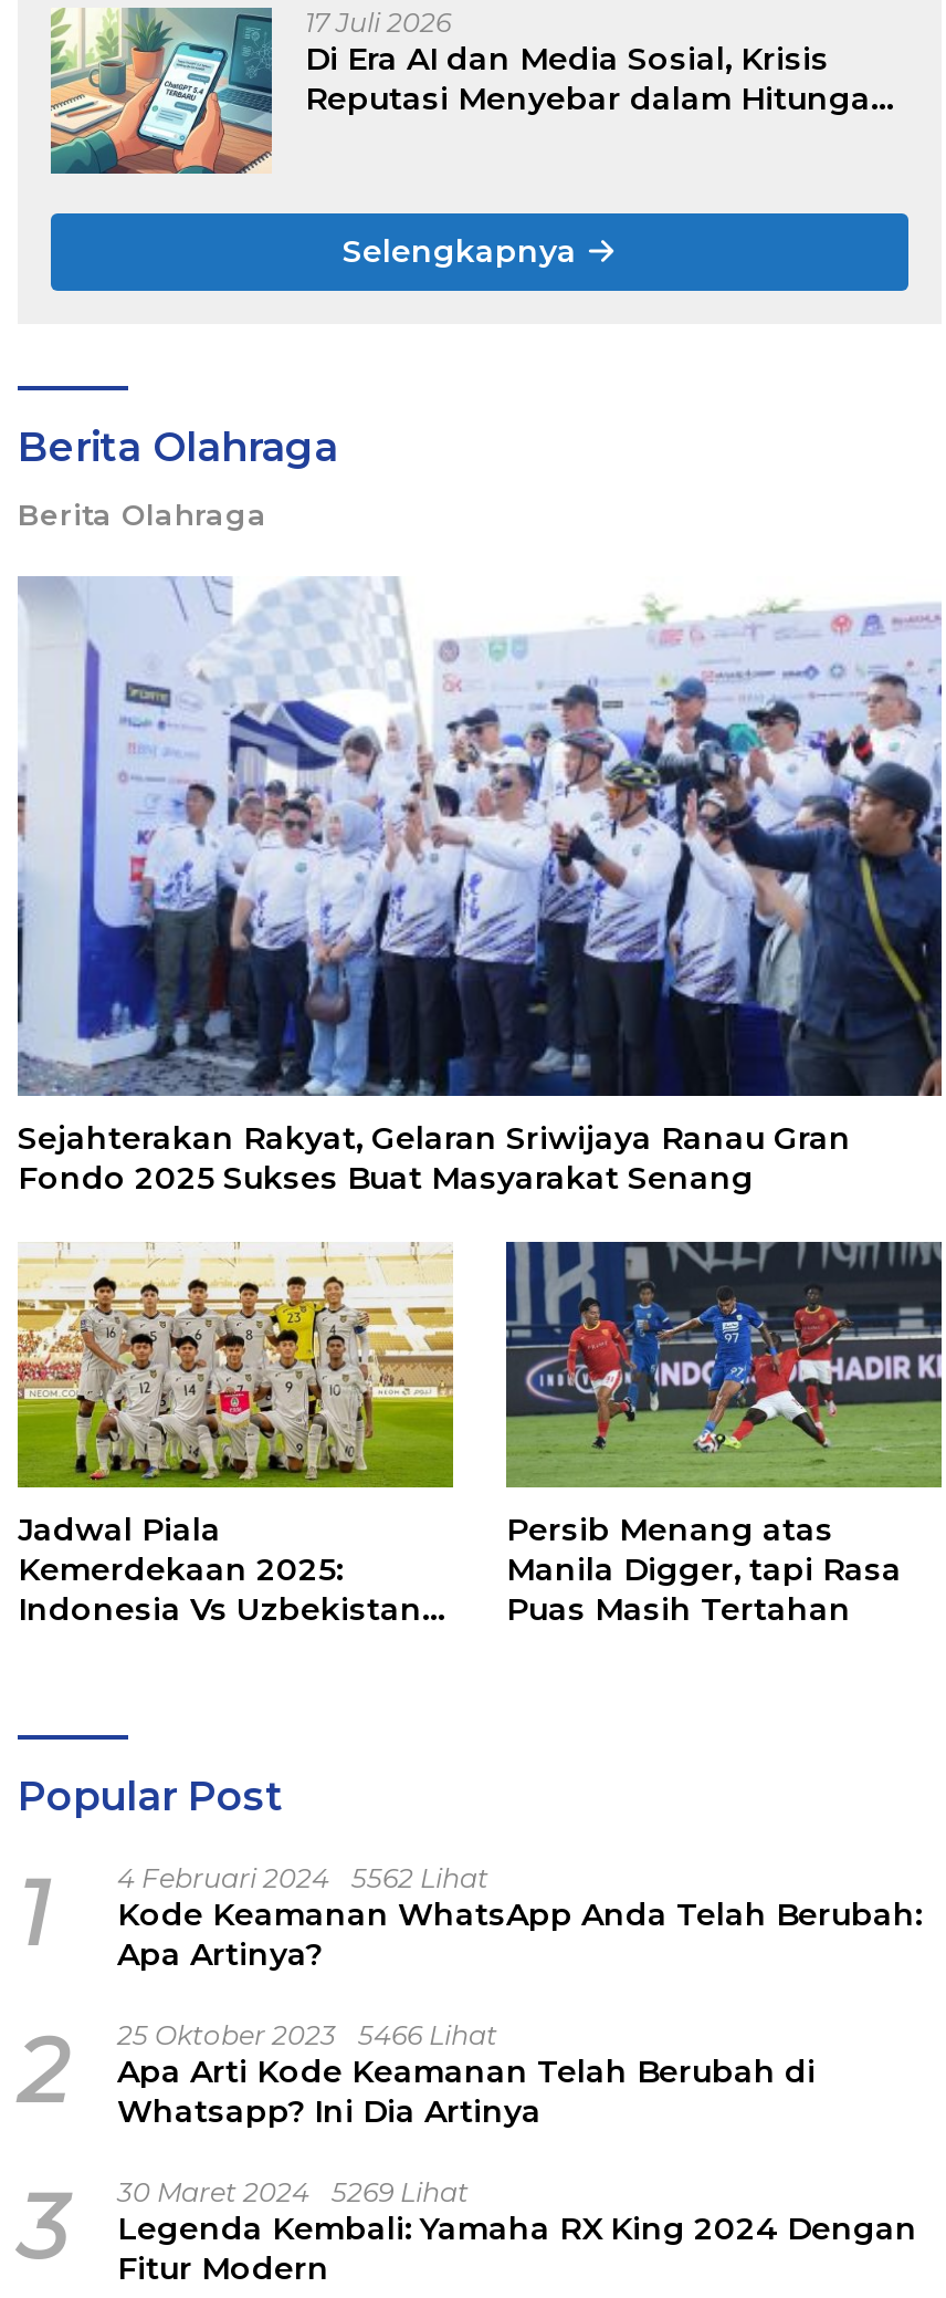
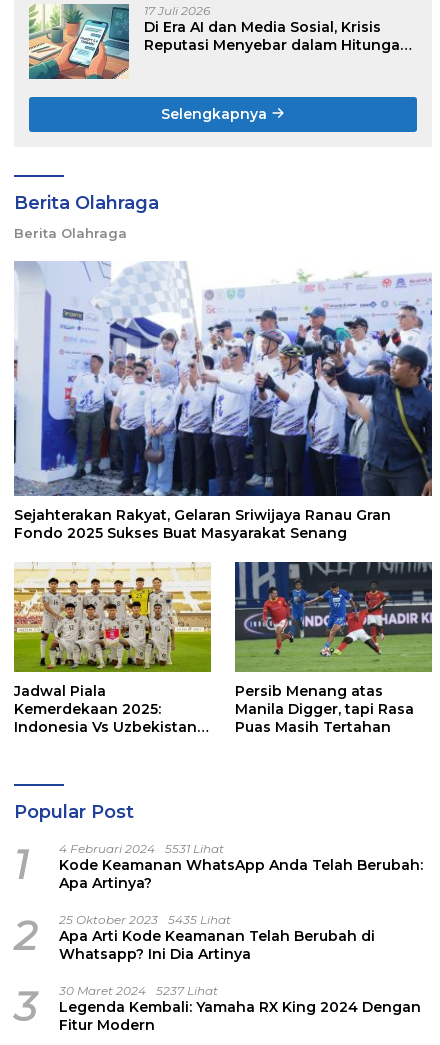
- 4 Februari 2024 5562 Lihat
+ 4 Februari 2024 5531 Lihat

- 2 25 Oktober 2023 Apa Arti Kode Keamanan Telah Berubah di Whatsapp? Ini Dia Artinya 5466 Lihat
+ 2 25 Oktober 2023 Apa Arti Kode Keamanan Telah Berubah di Whatsapp? Ini Dia Artinya 5435 Lihat

- 3 30 Maret 2024 Legenda Kembali: Yamaha RX King 2024 Dengan Fitur Modern 5269 Lihat
+ 3 30 Maret 2024 Legenda Kembali: Yamaha RX King 2024 Dengan Fitur Modern 5237 Lihat
